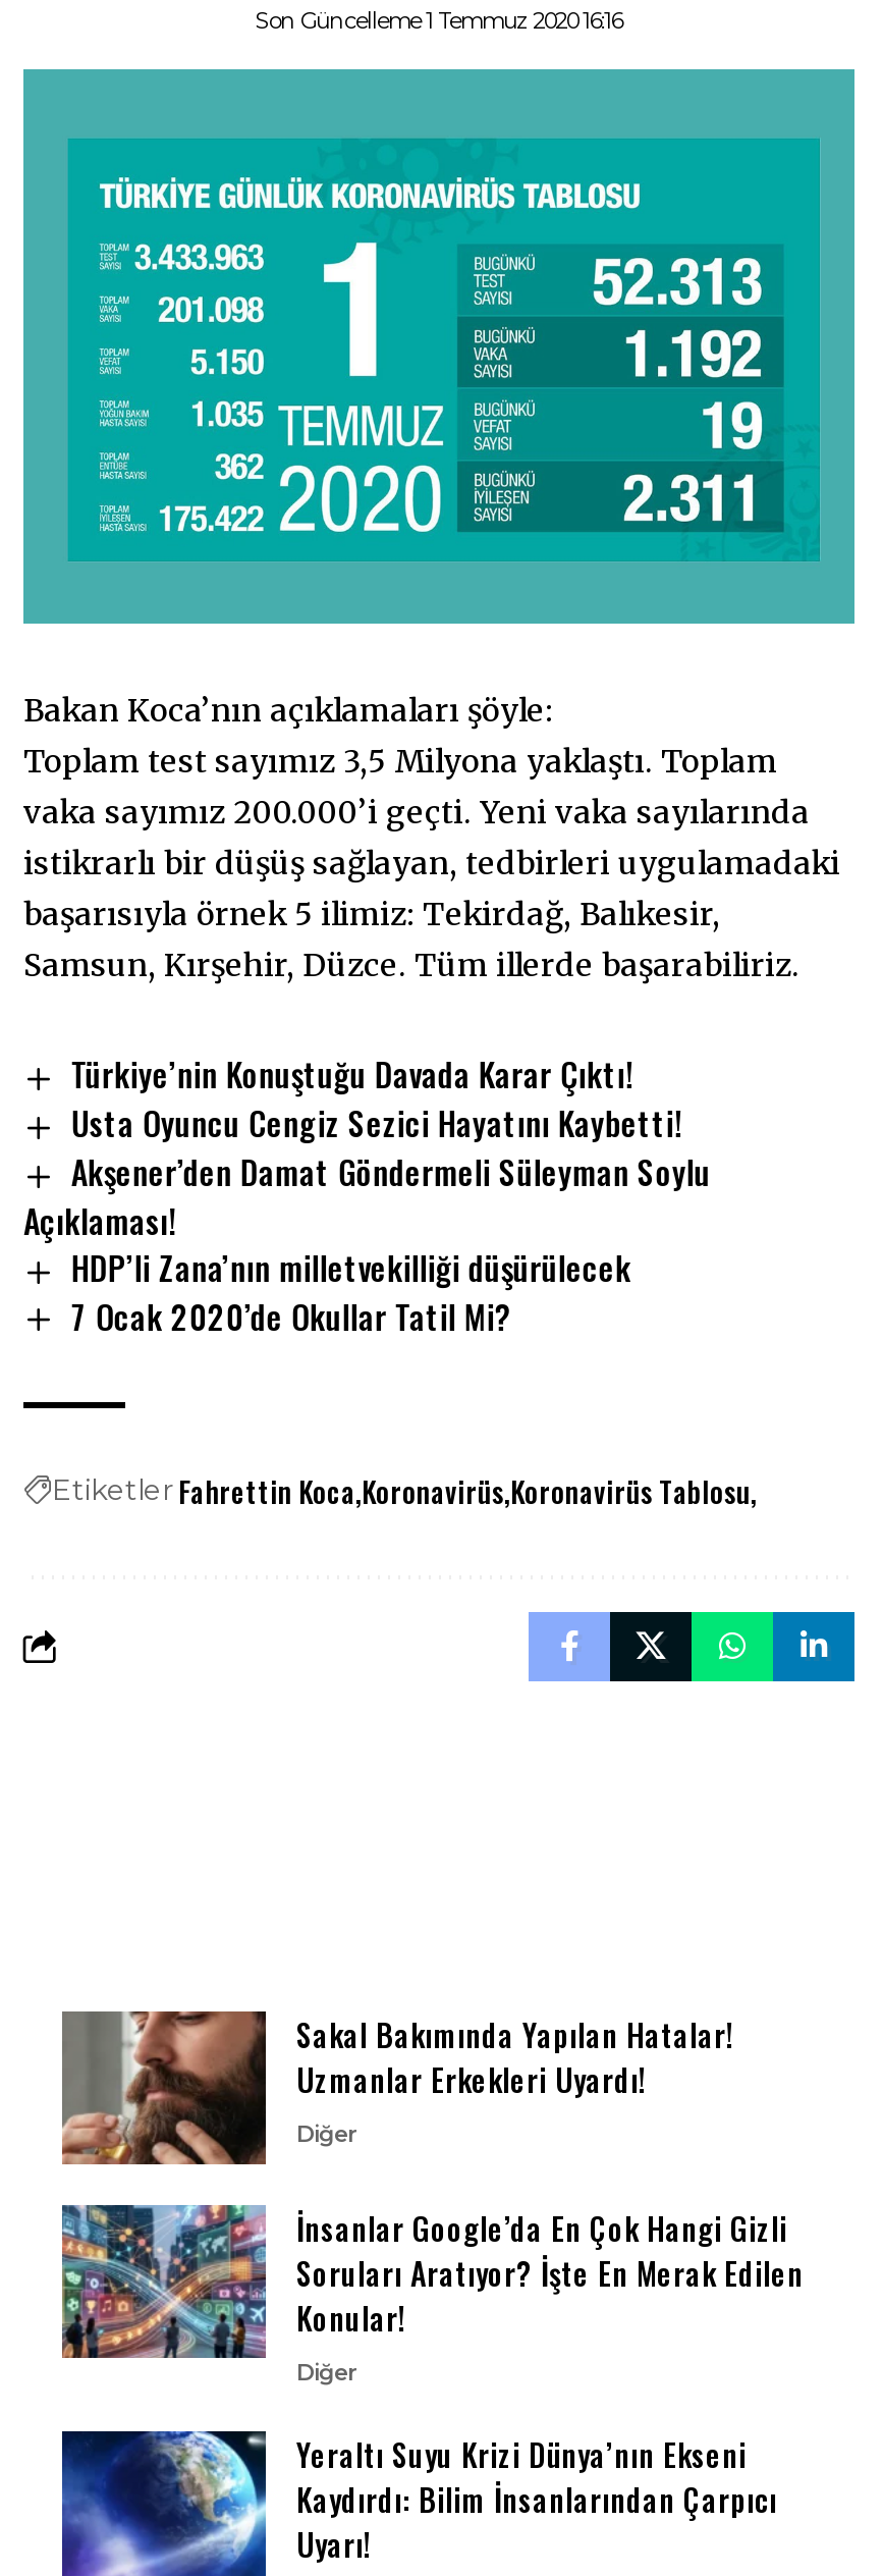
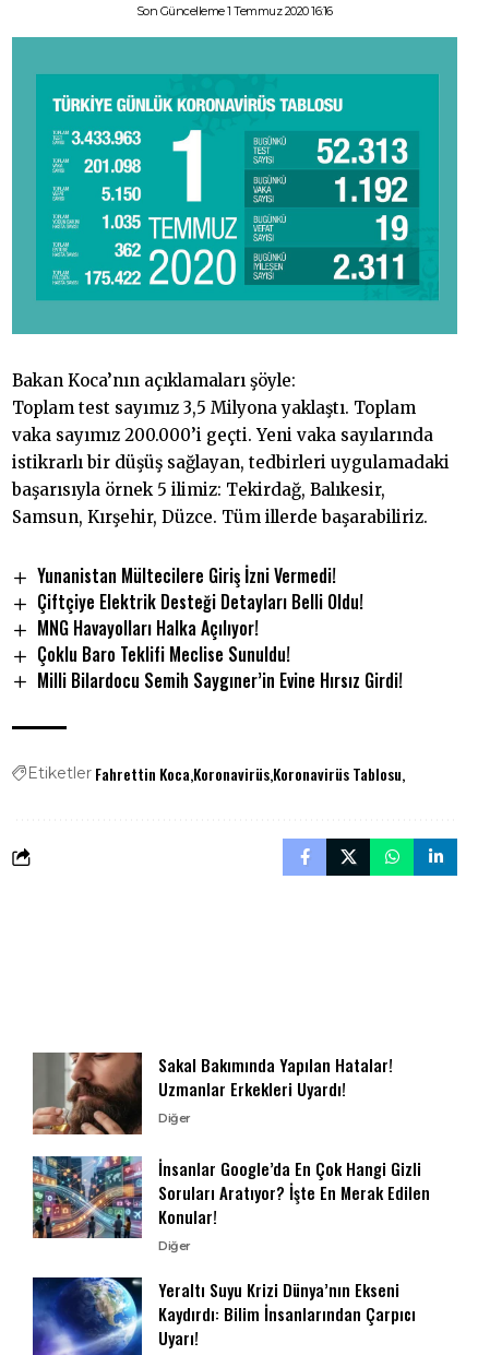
- Türkiye’nin Konuştuğu Davada Karar Çıktı!
- Usta Oyuncu Cengiz Sezici Hayatını Kaybetti!
- Akşener’den Damat Göndermeli Süleyman Soylu
- Açıklaması!
- HDP’li Zana’nın milletvekilliği düşürülecek
- 7 Ocak 2020’de Okullar Tatil Mi?
+ Yunanistan Mültecilere Giriş İzni Vermedi!
+ Çiftçiye Elektrik Desteği Detayları Belli Oldu!
+ MNG Havayolları Halka Açılıyor!
+ Çoklu Baro Teklifi Meclise Sunuldu!
+ Milli Bilardocu Semih Saygıner’in Evine Hırsız Girdi!
